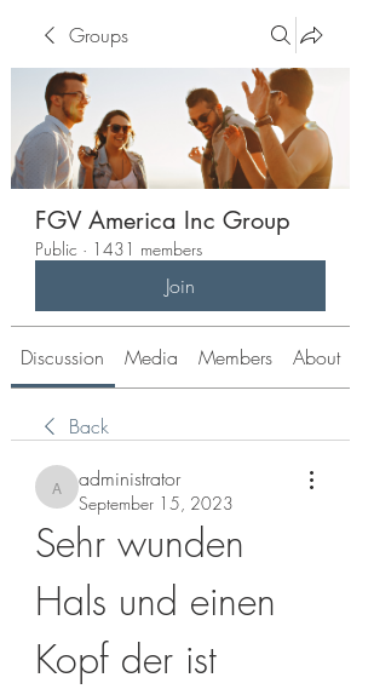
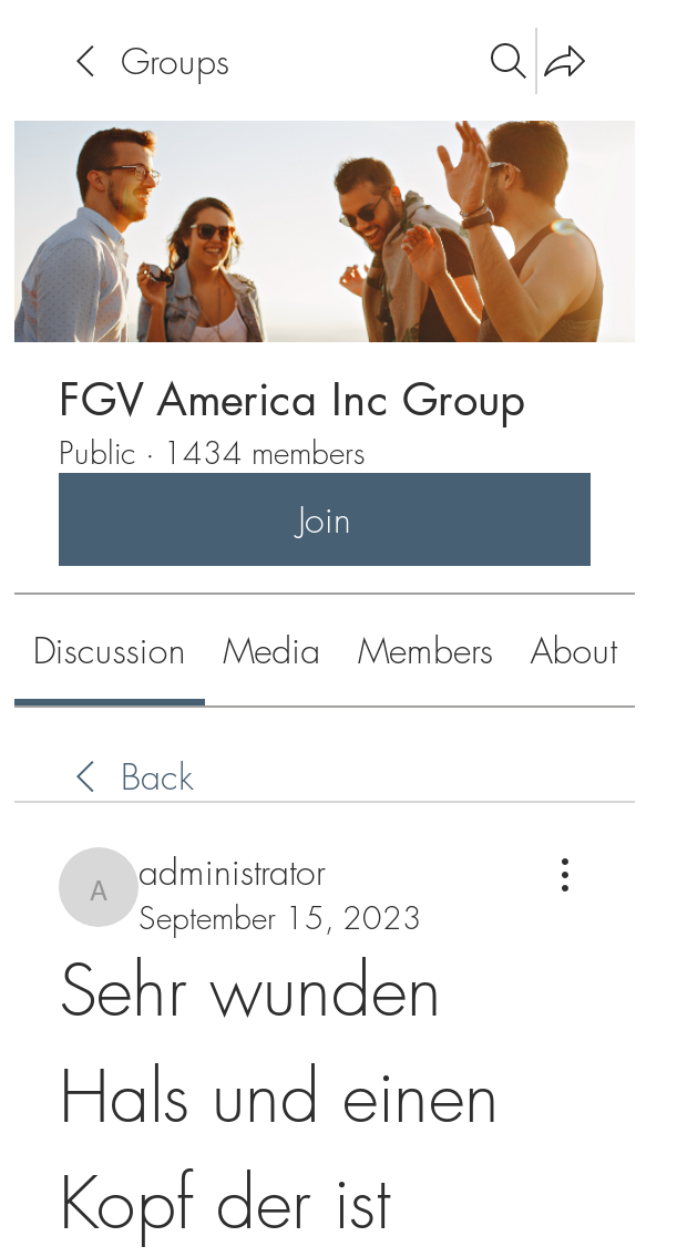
- Public · 1431 members
+ Public · 1434 members
